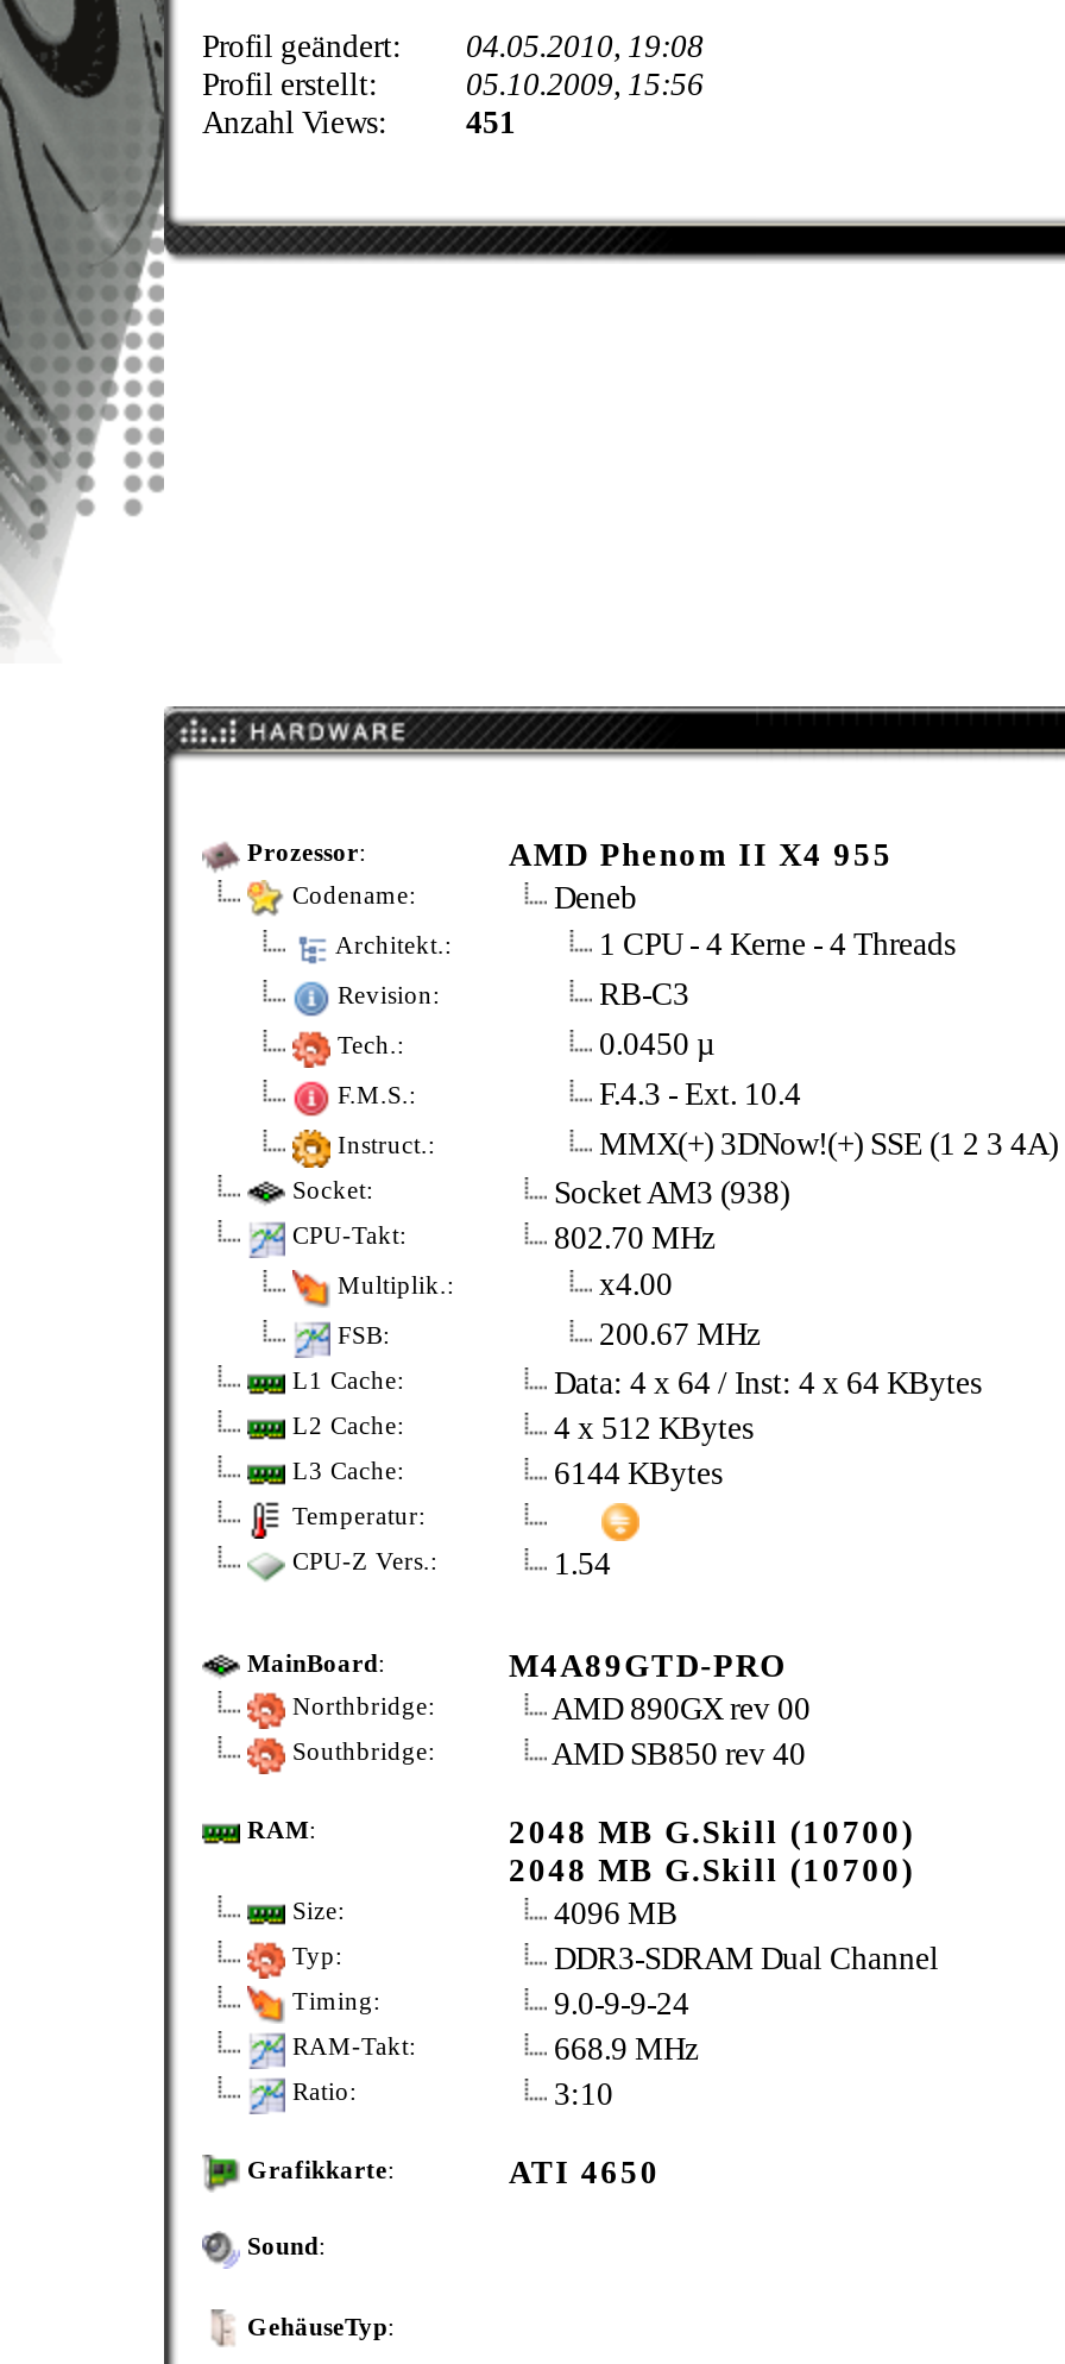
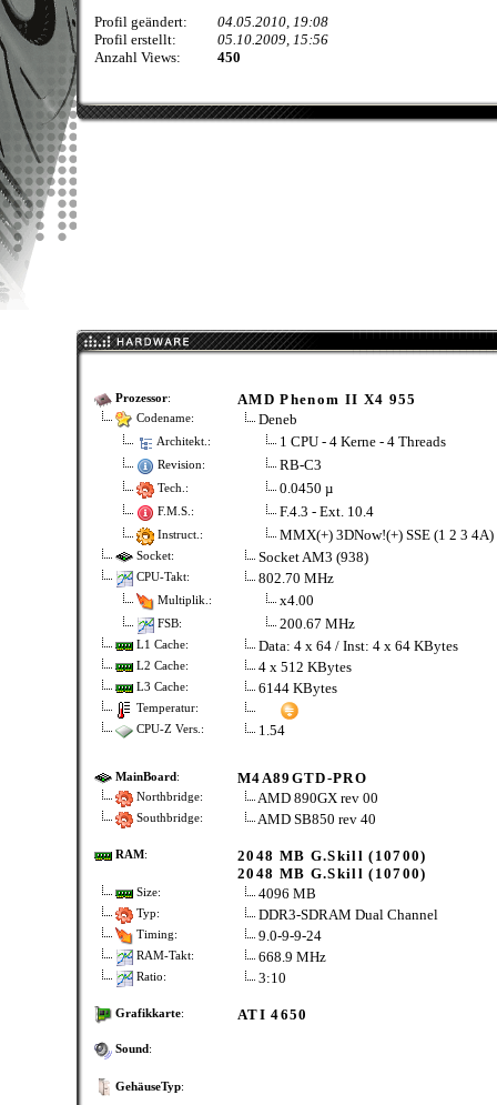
- 451
+ 450
